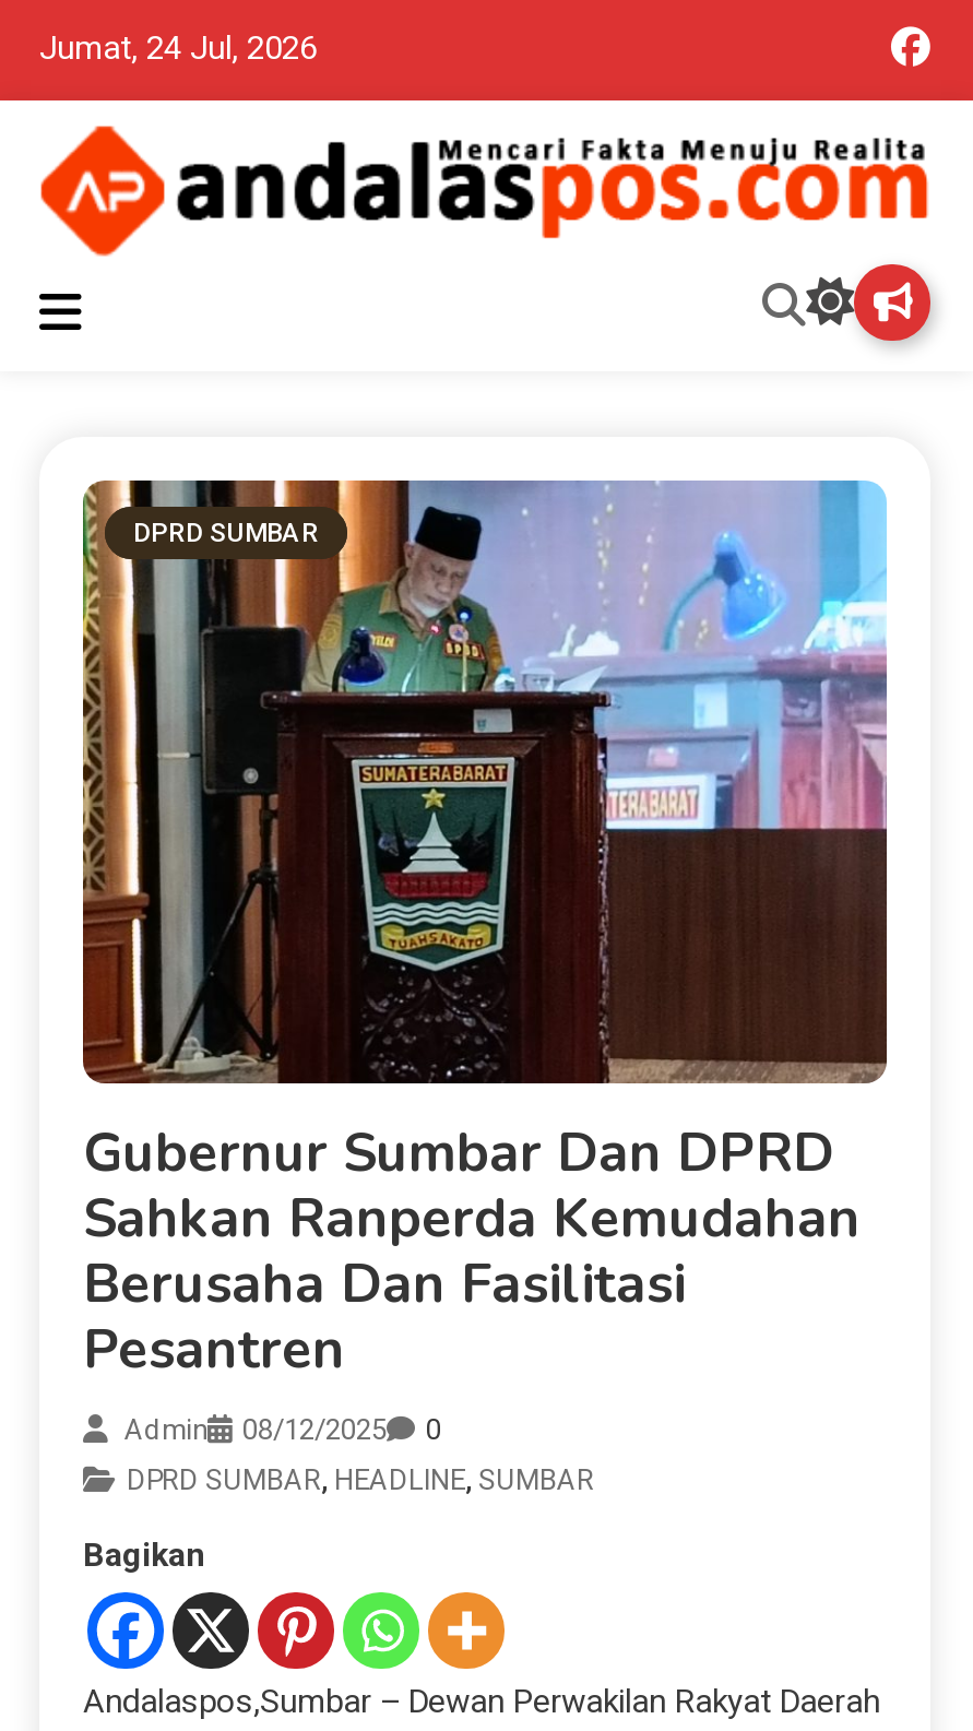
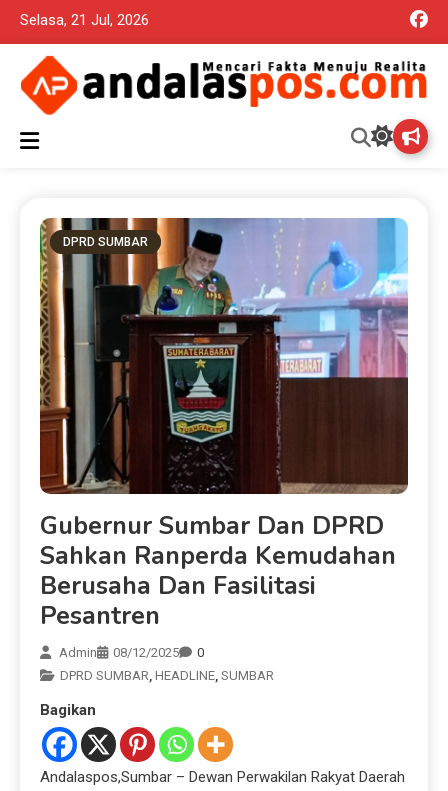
- Jumat, 24 Jul, 2026
+ Selasa, 21 Jul, 2026
